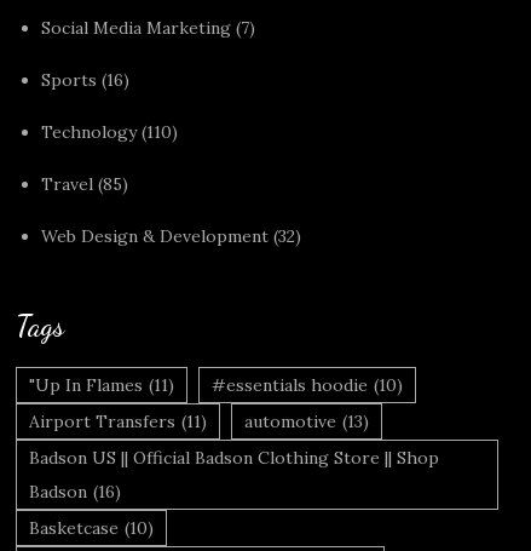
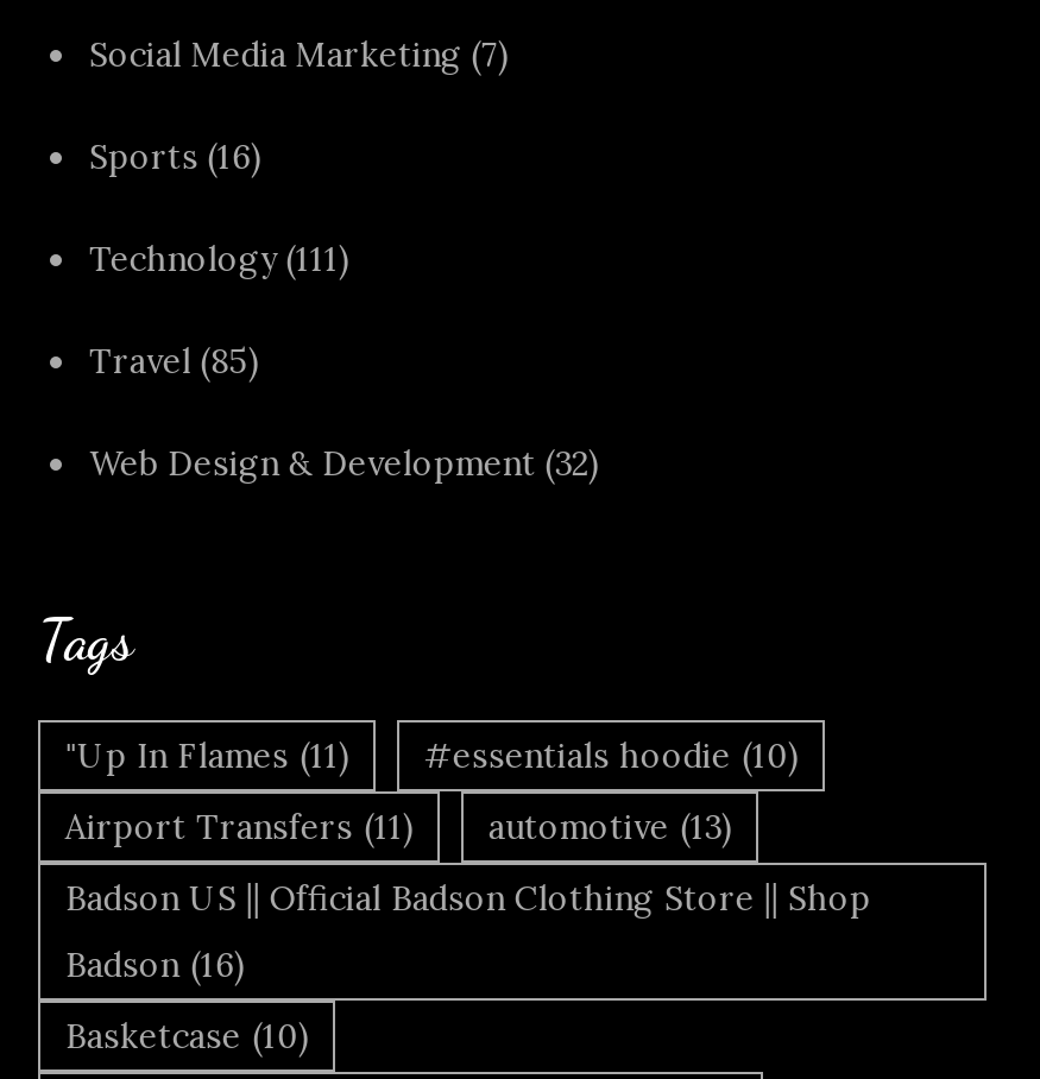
- Technology (110)
+ Technology (111)
